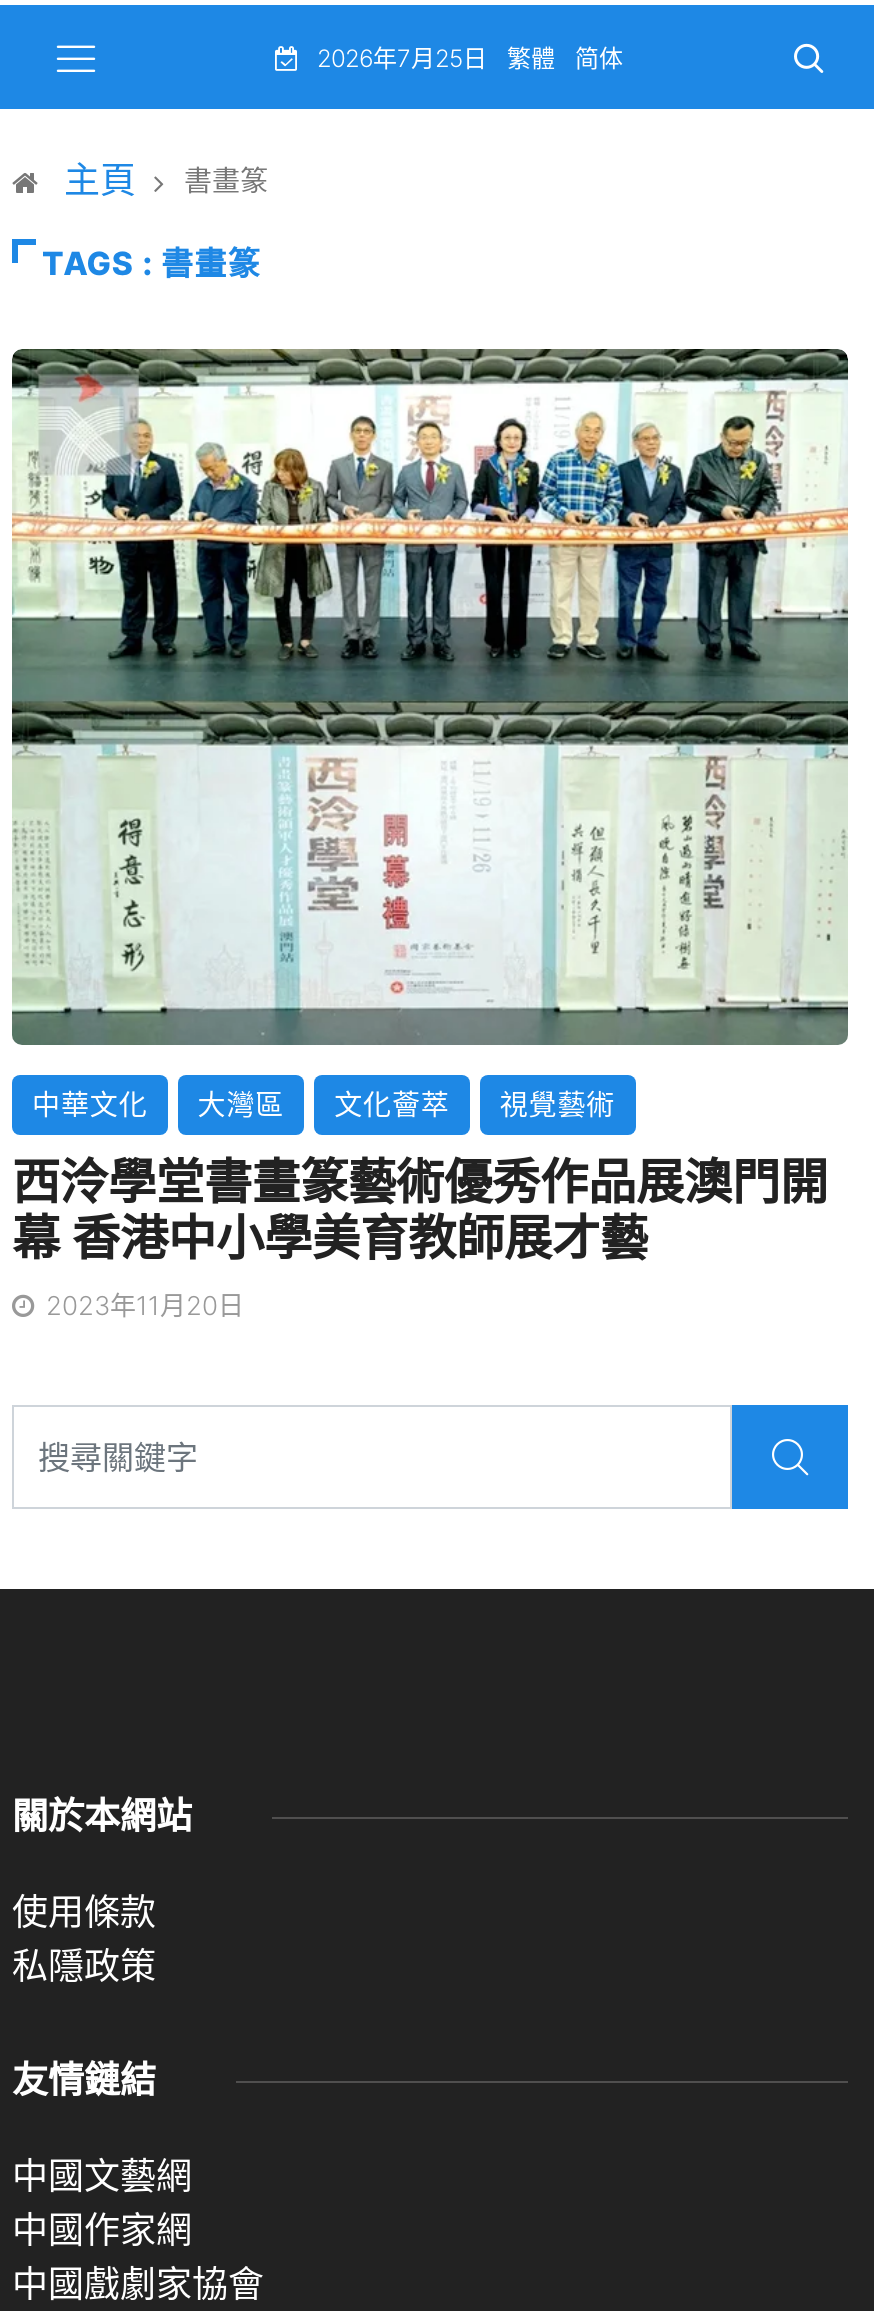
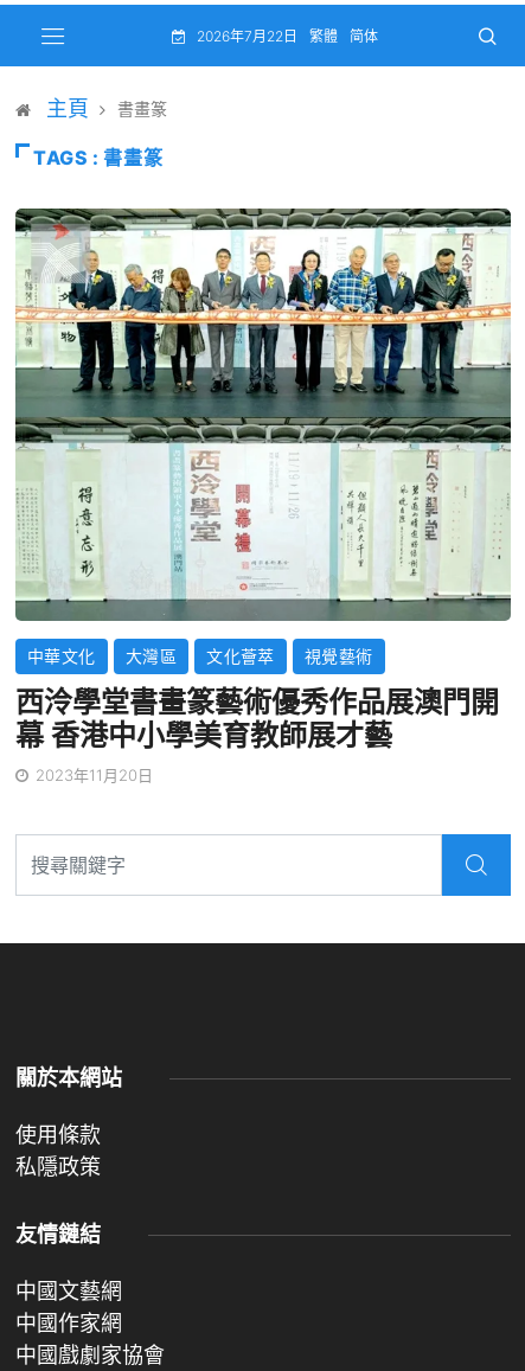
- 2026年7月25日 繁體 简体
+ 2026年7月22日 繁體 简体
